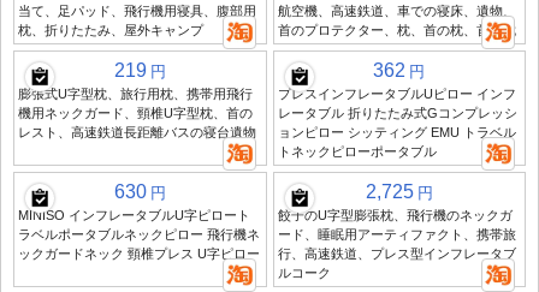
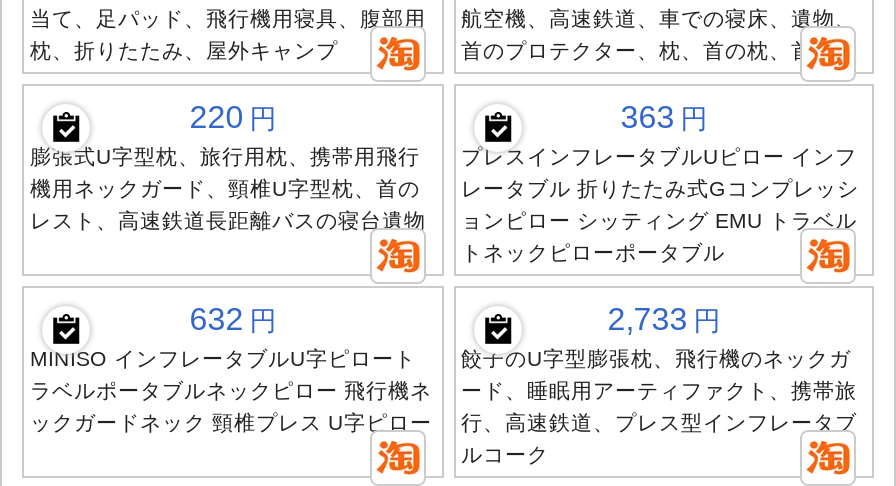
- 219 円
+ 220 円

- 362 円
+ 363 円

- 630 円
+ 632 円

- 2,725 円
+ 2,733 円
